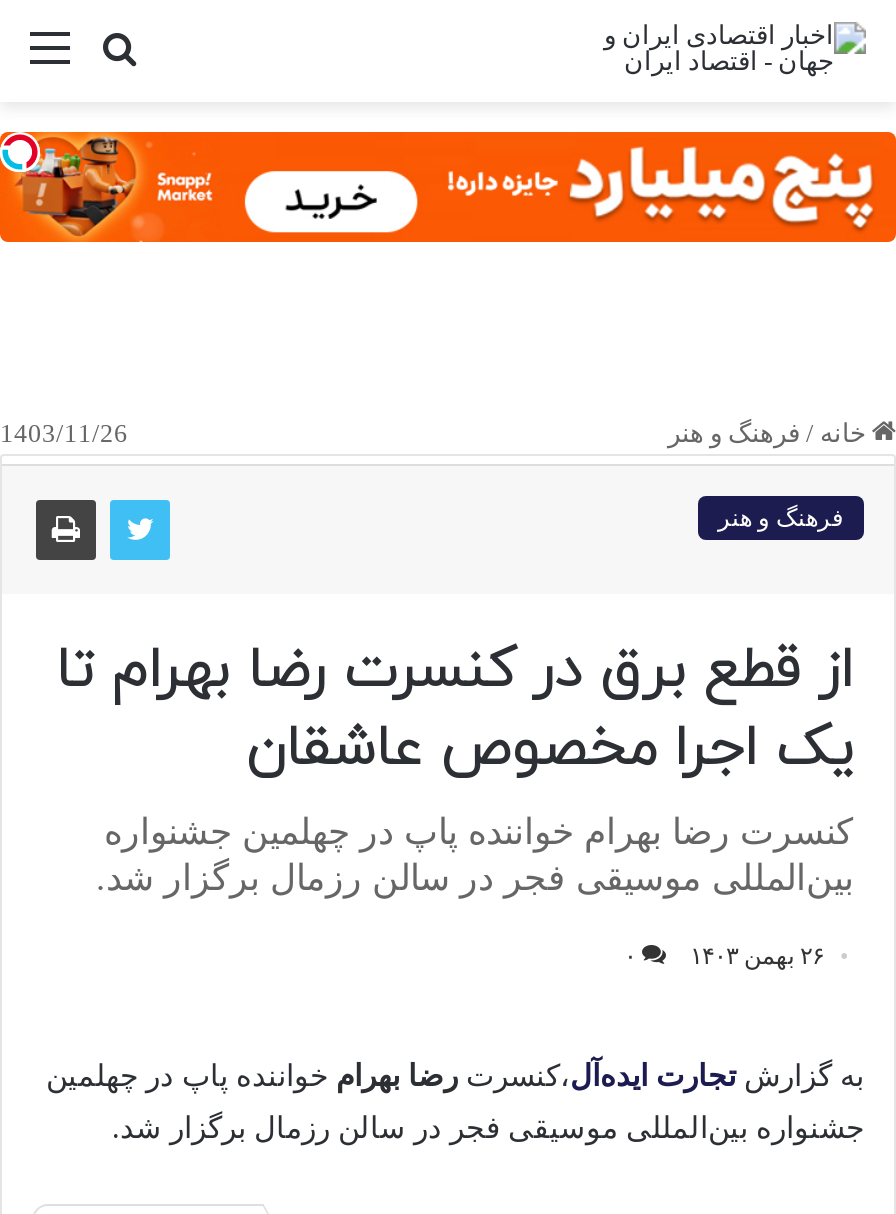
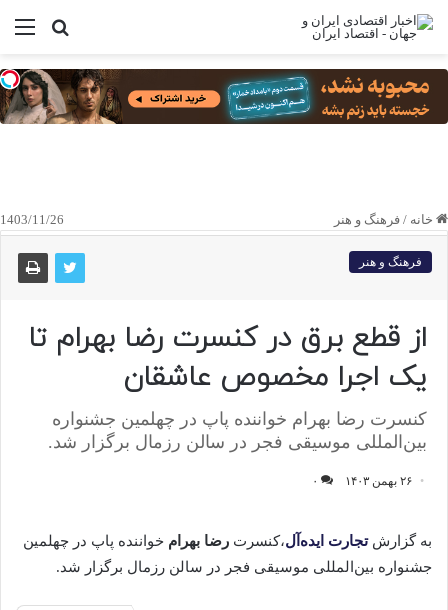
- [image]
+ [image]
